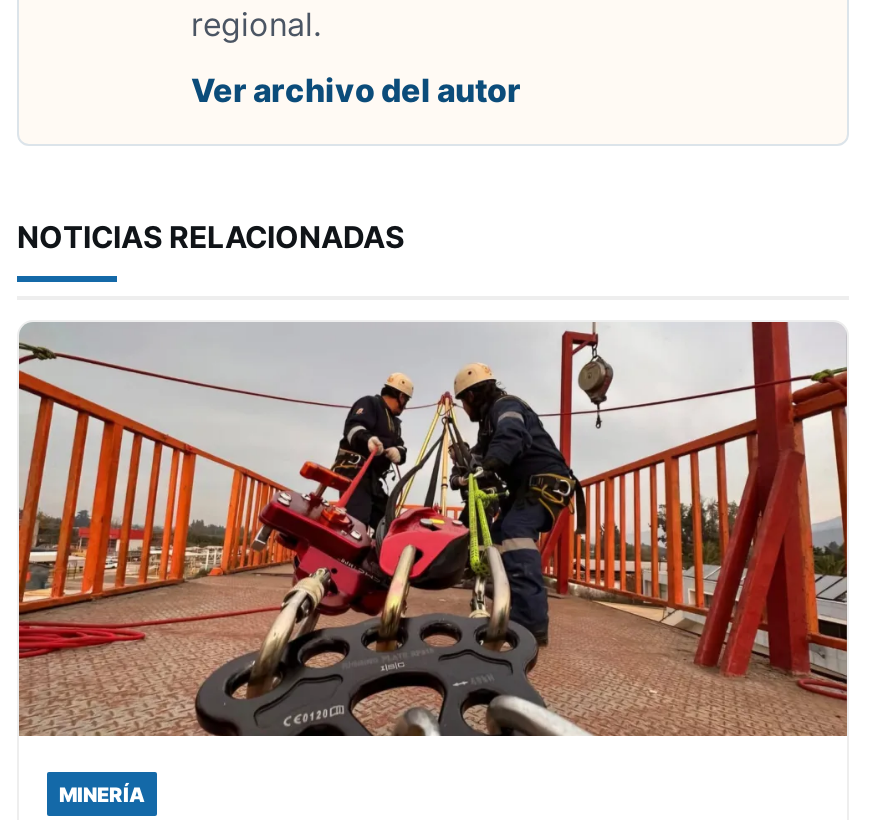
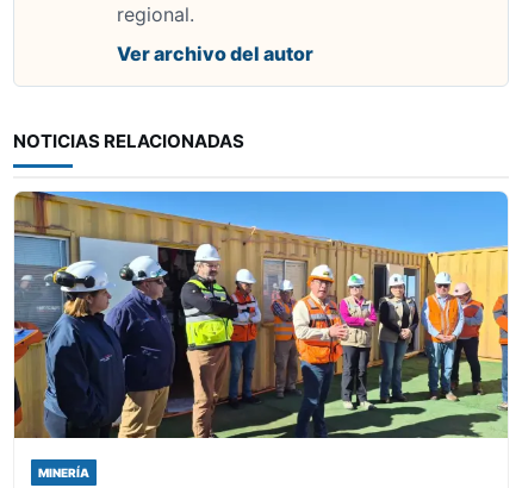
- [image]
+ [image]
